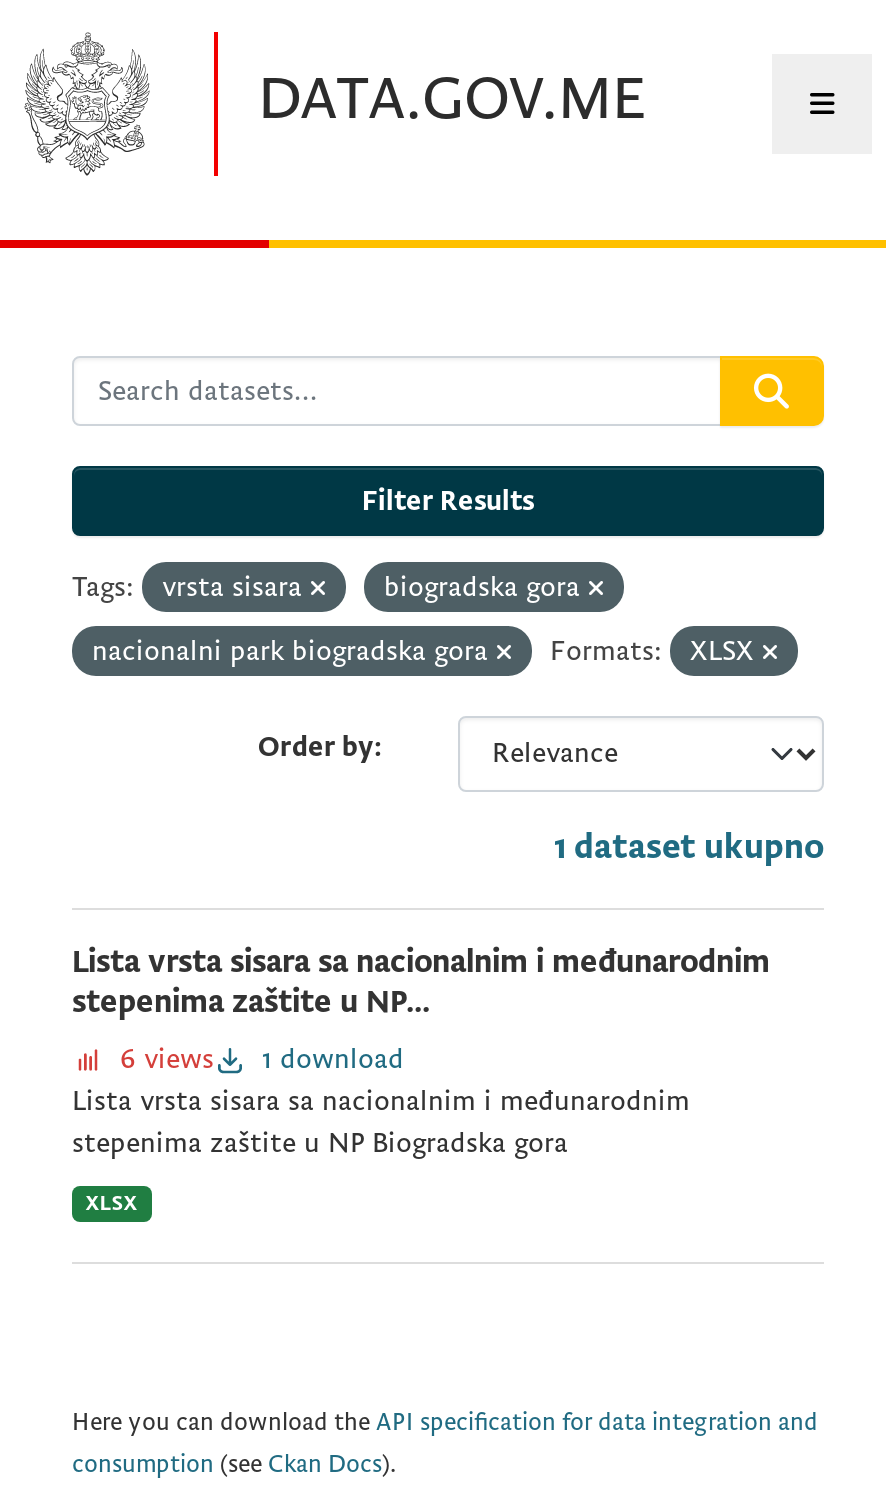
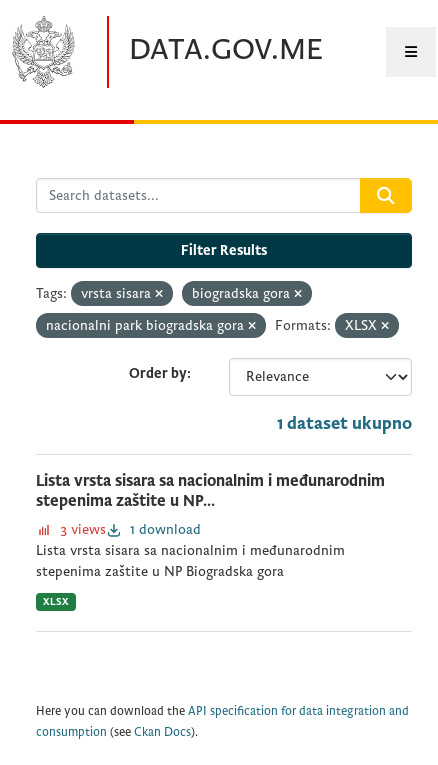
- 6 views 1 download
+ 3 views 1 download
